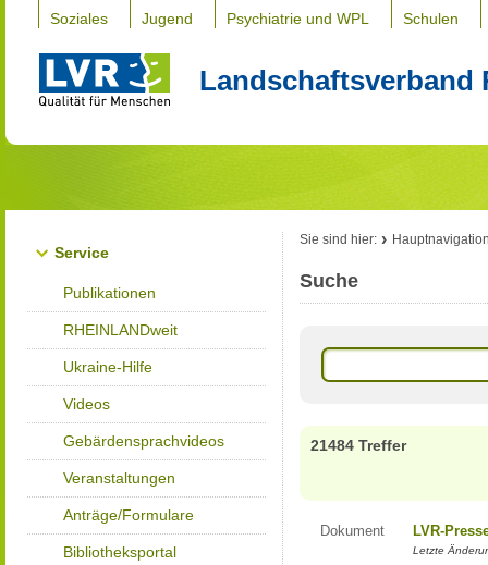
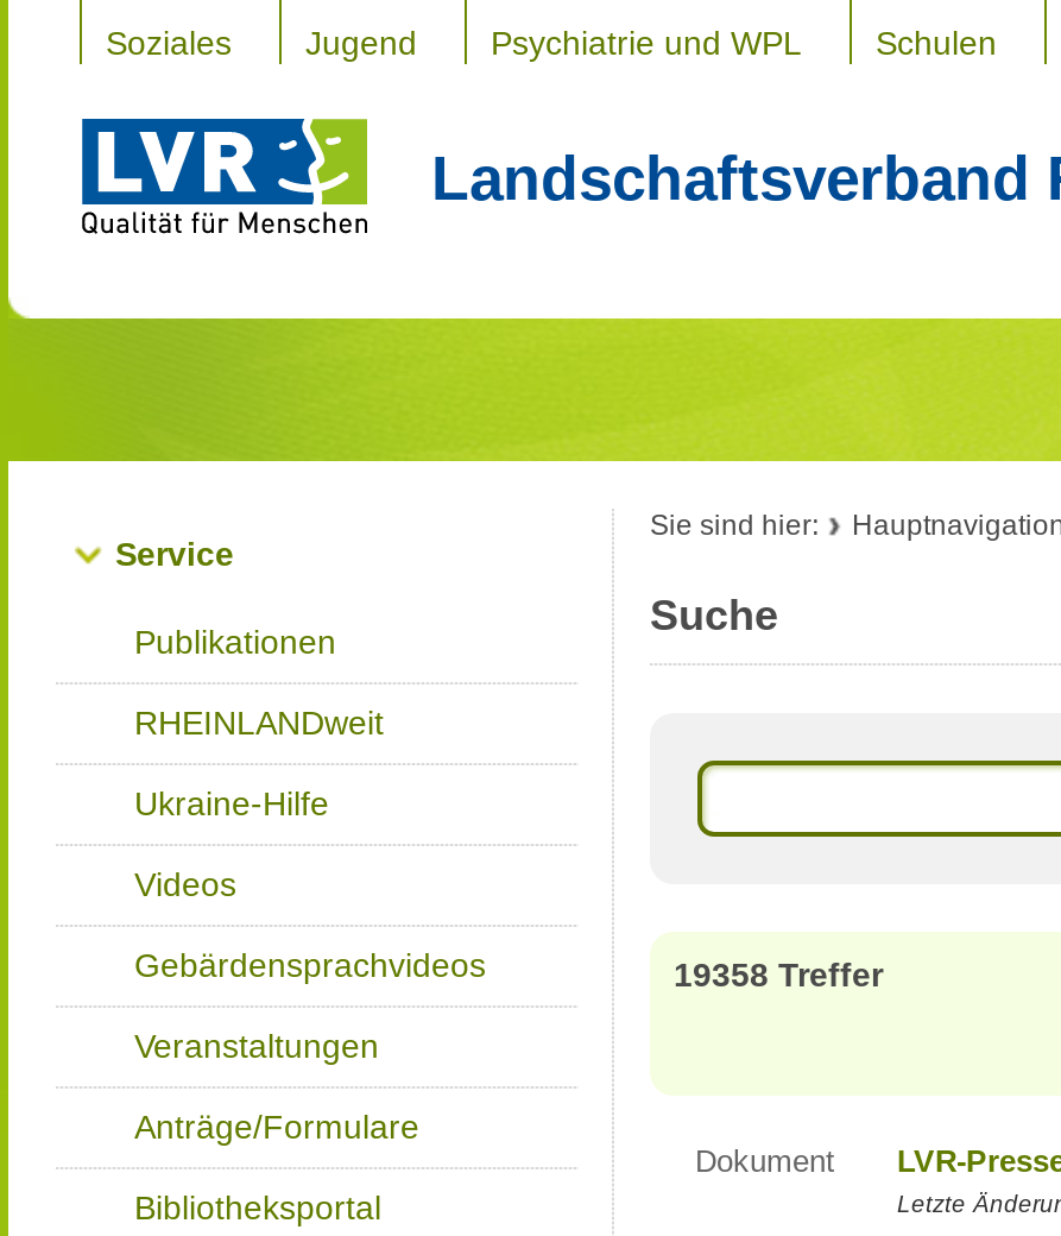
- 21484 Treffer
+ 19358 Treffer
